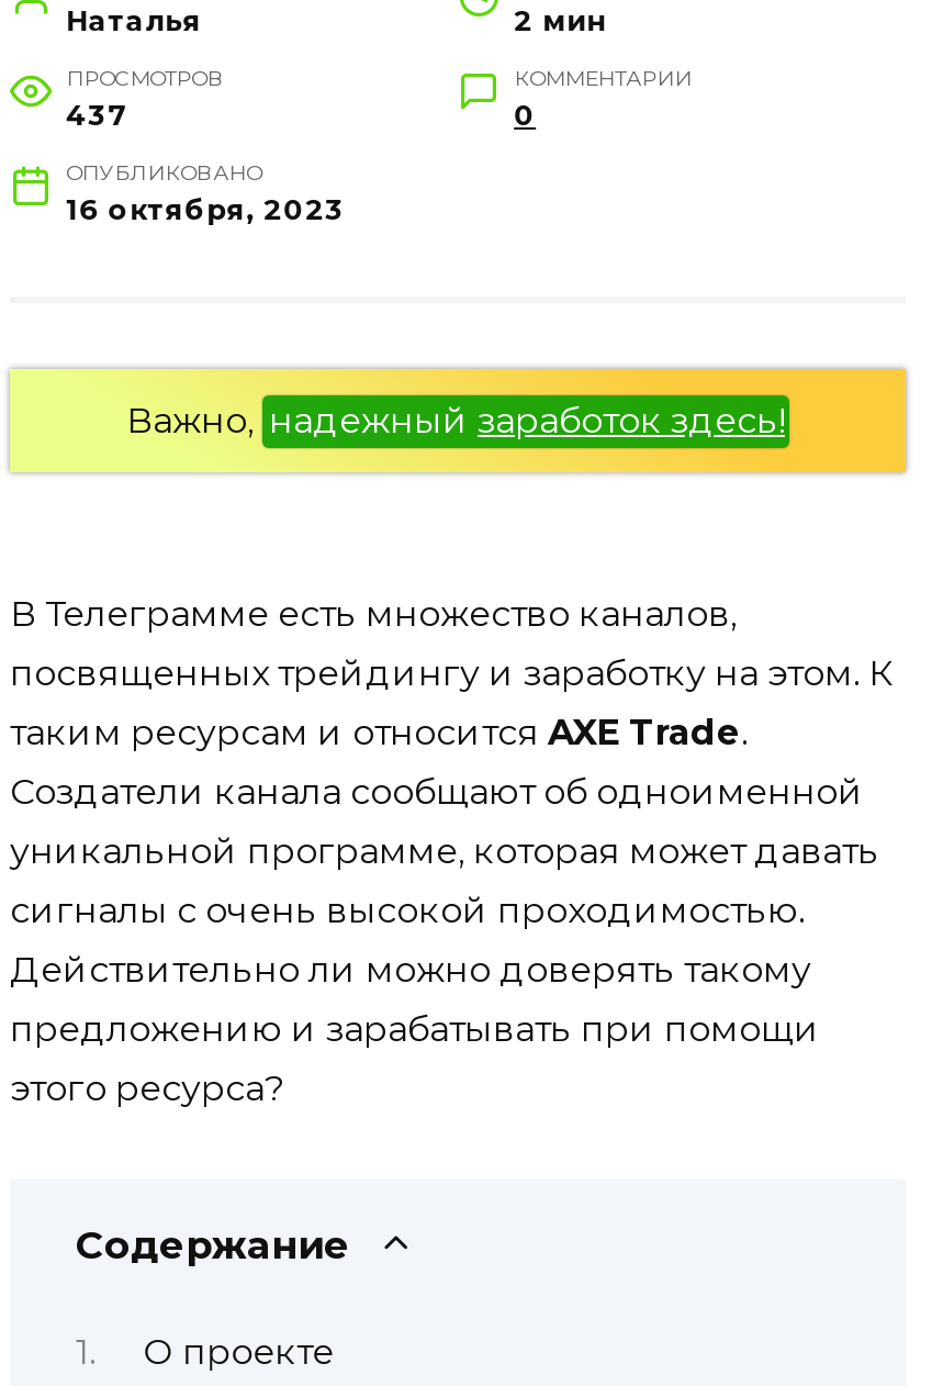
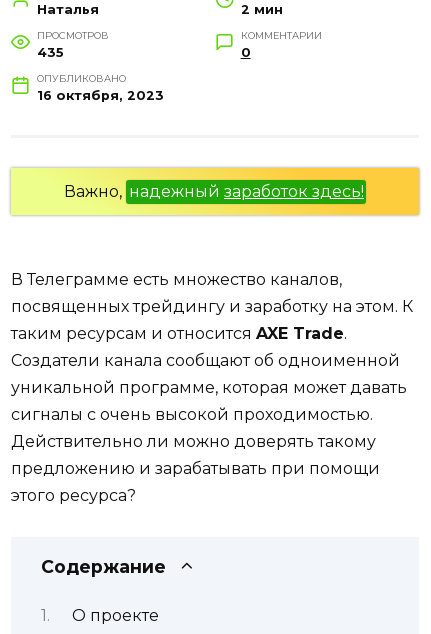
- 437
+ 435
